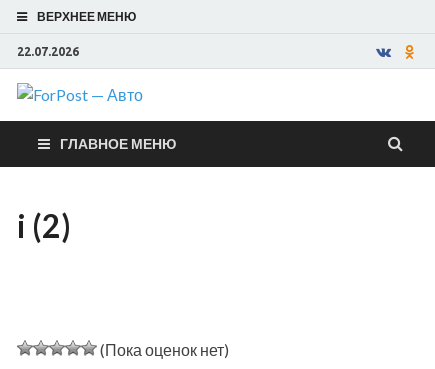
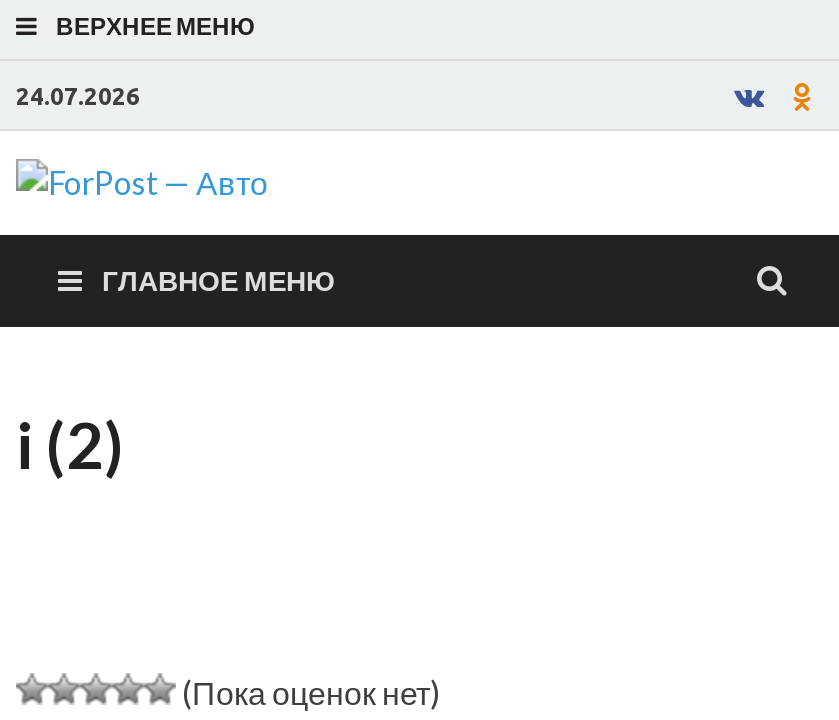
- 22.07.2026
+ 24.07.2026
